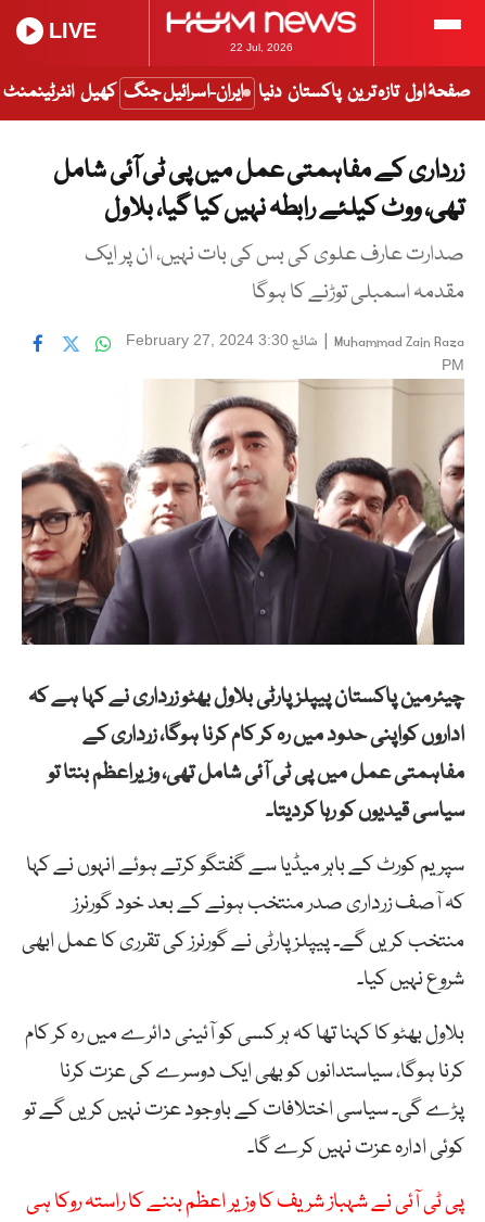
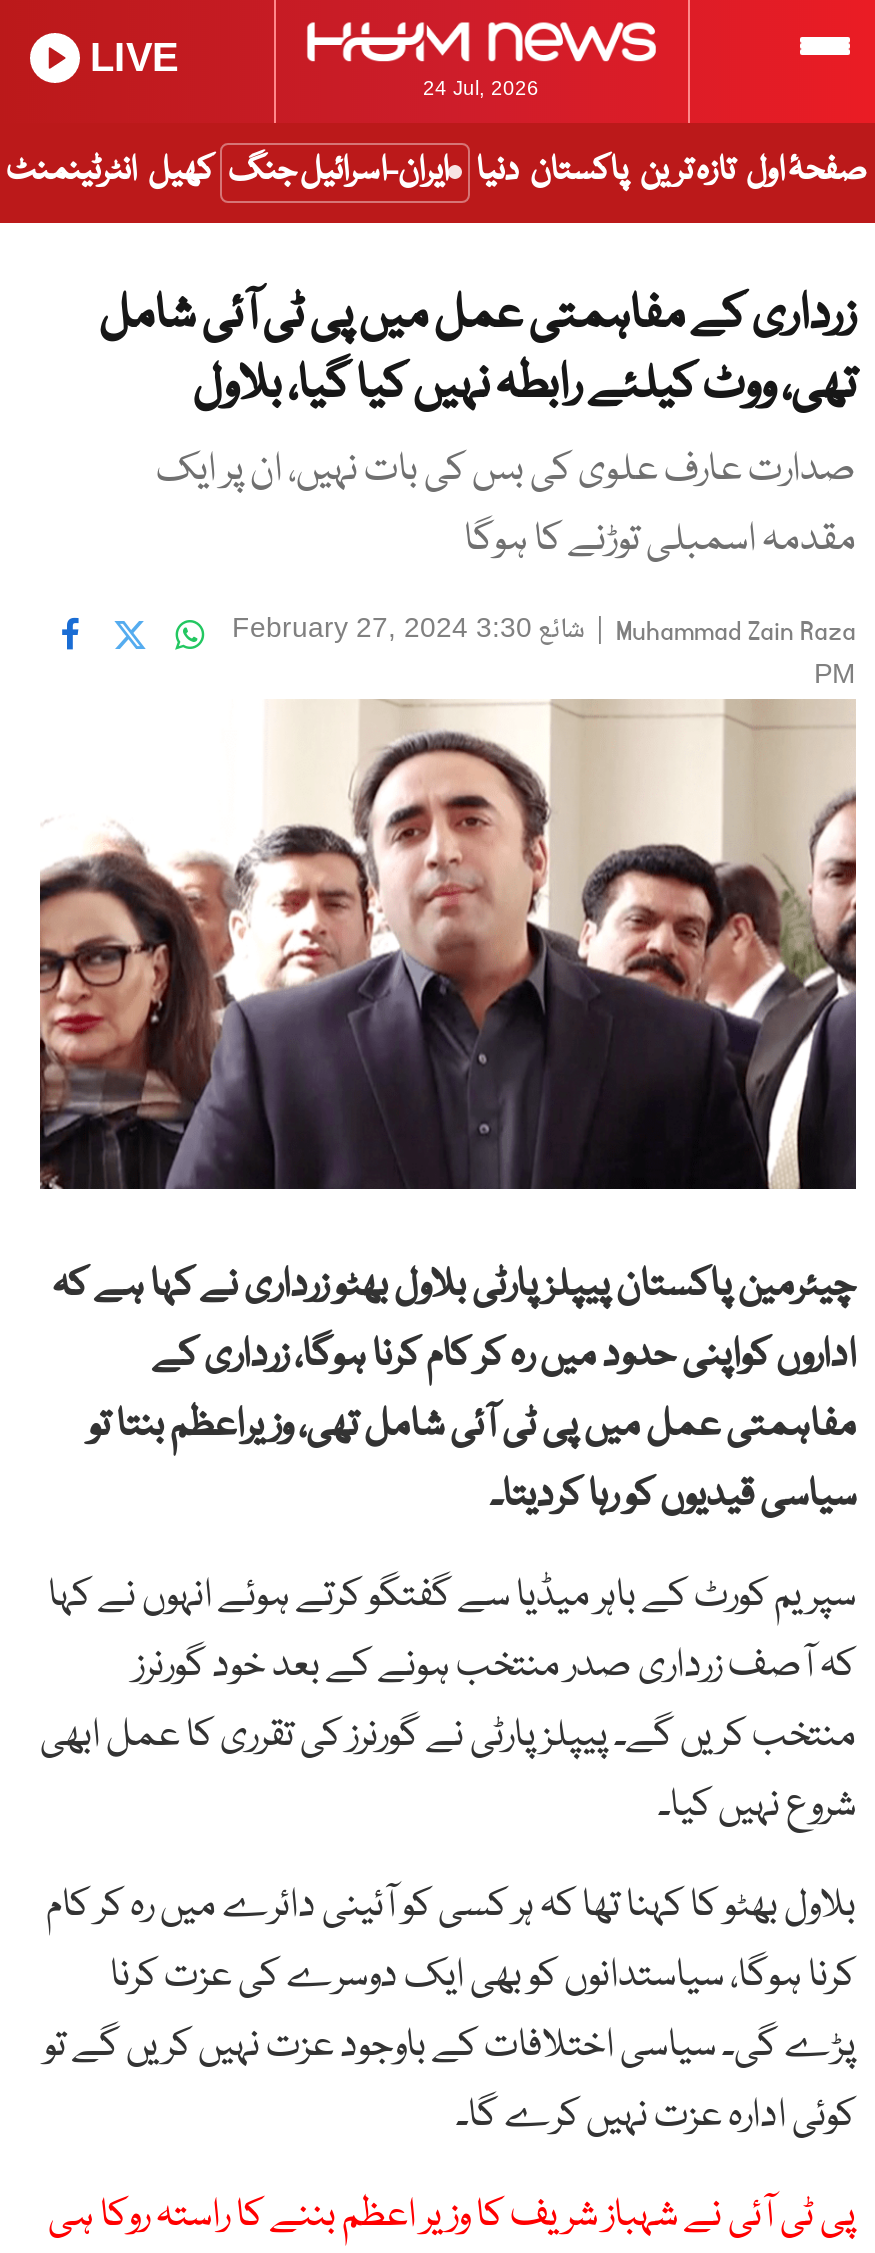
- 22 Jul, 2026
+ 24 Jul, 2026
